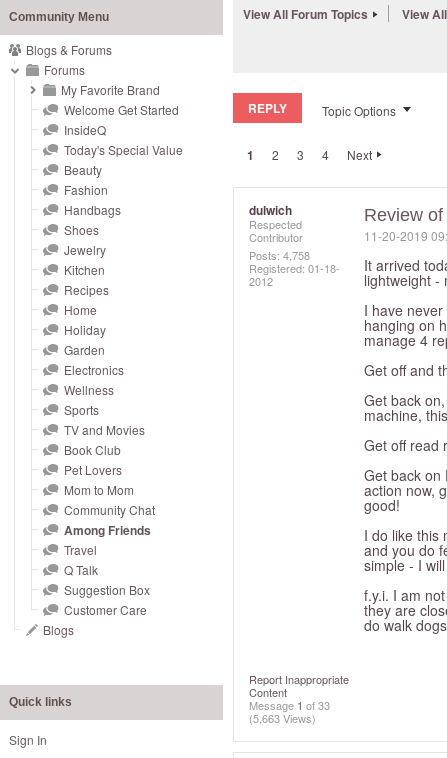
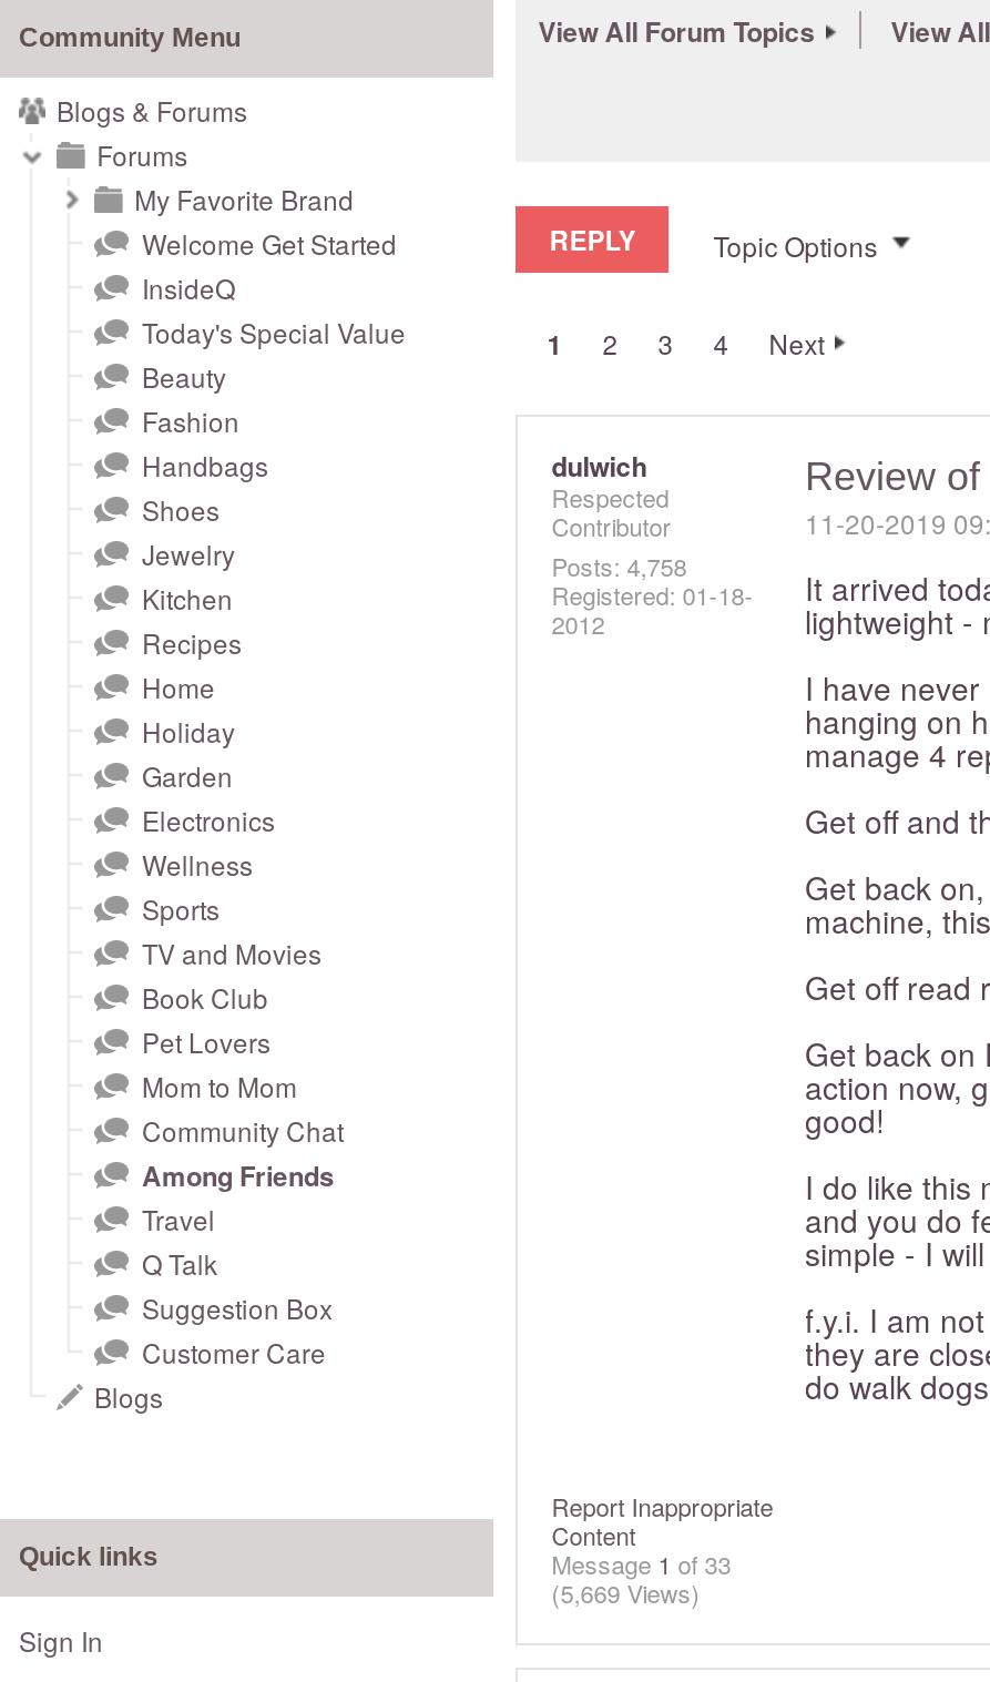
- (5,663 Views)
+ (5,669 Views)
